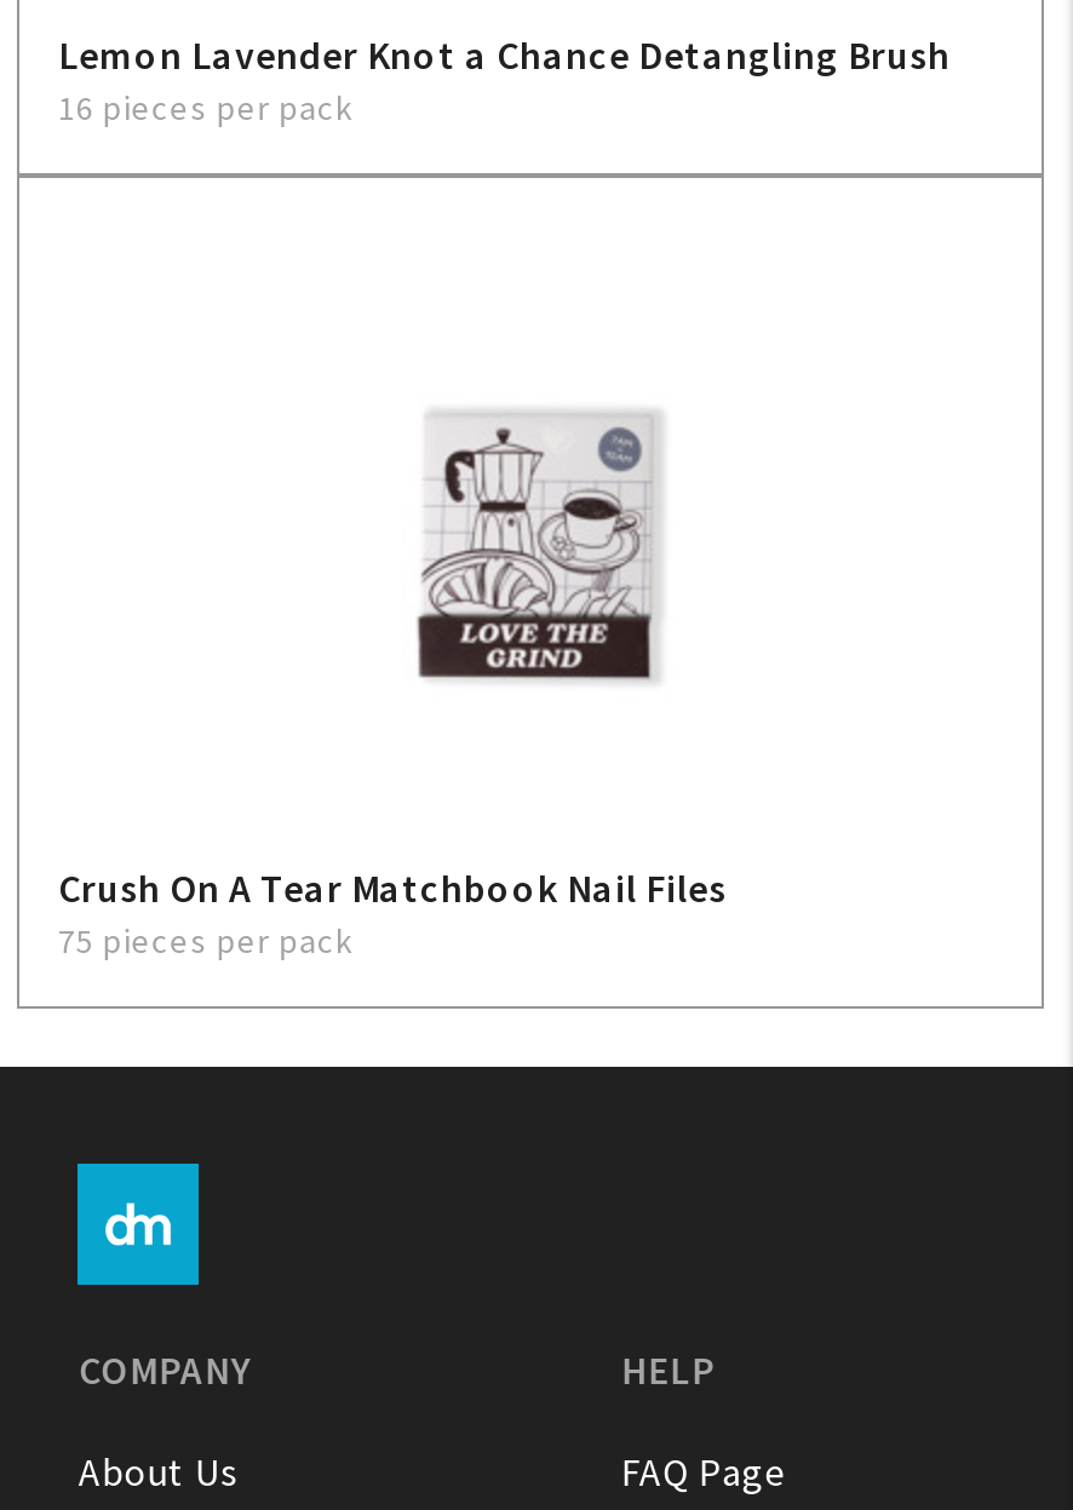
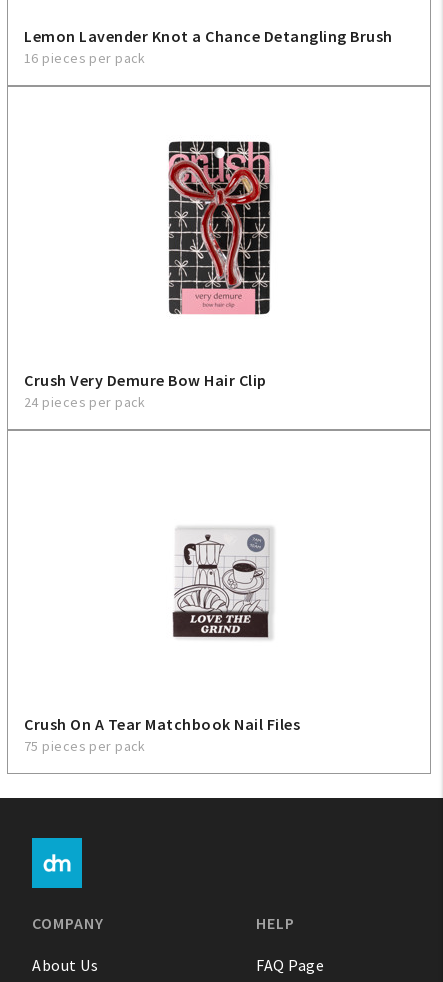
+ Crush Very Demure Bow Hair Clip
+ 24 pieces per pack

+ [image]
